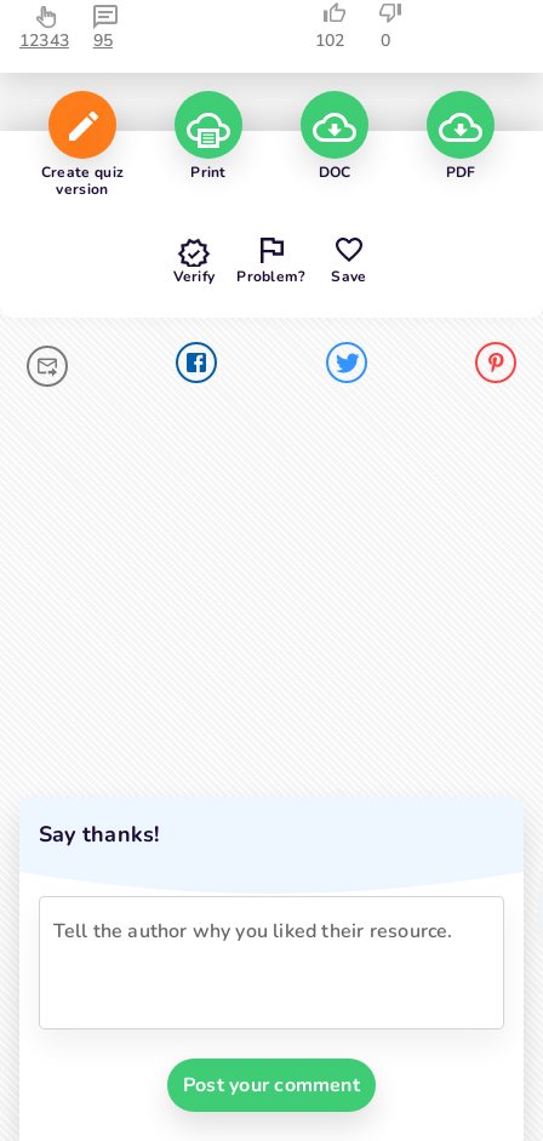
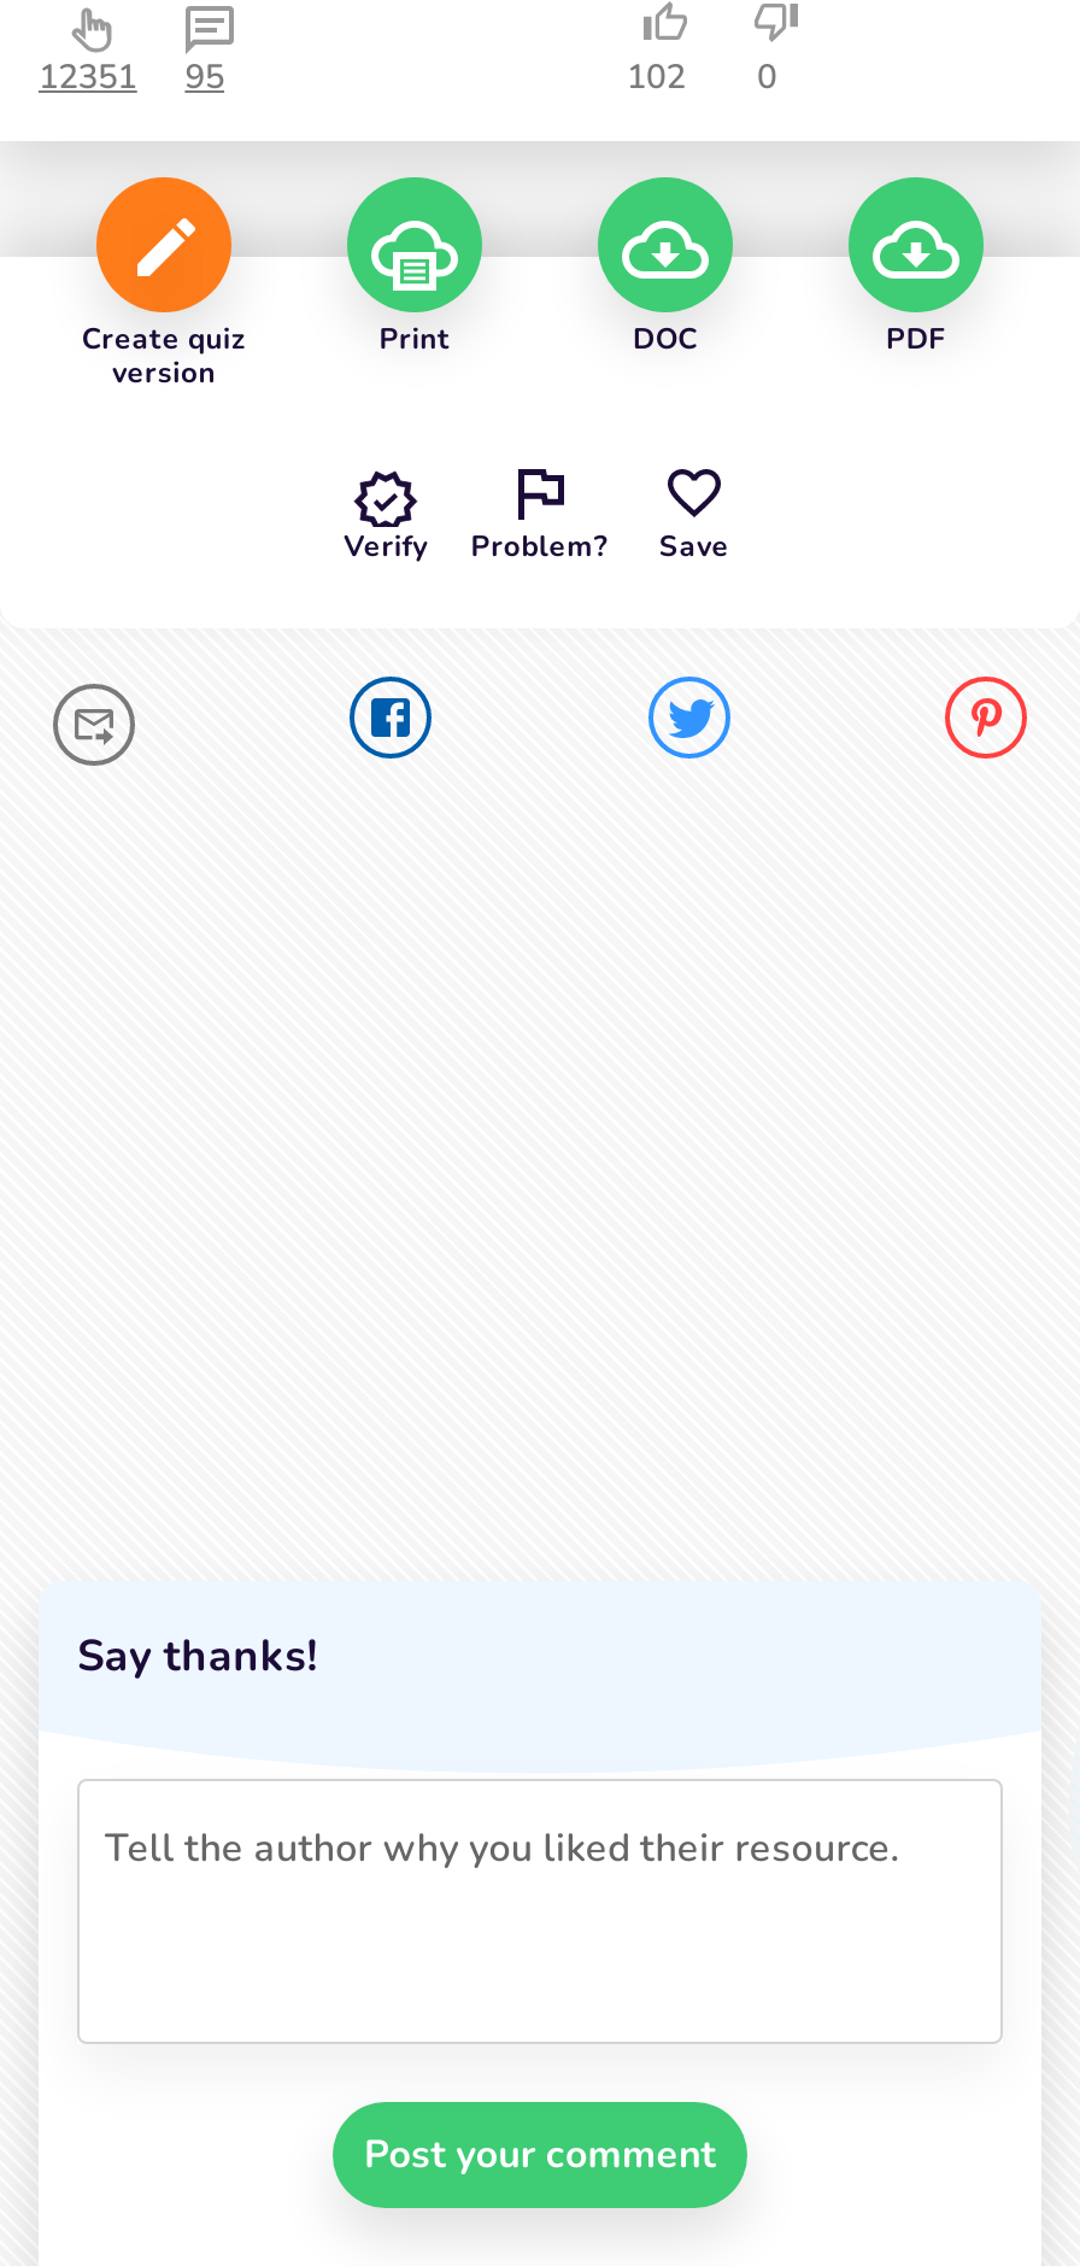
- 12343 95
+ 12351 95
